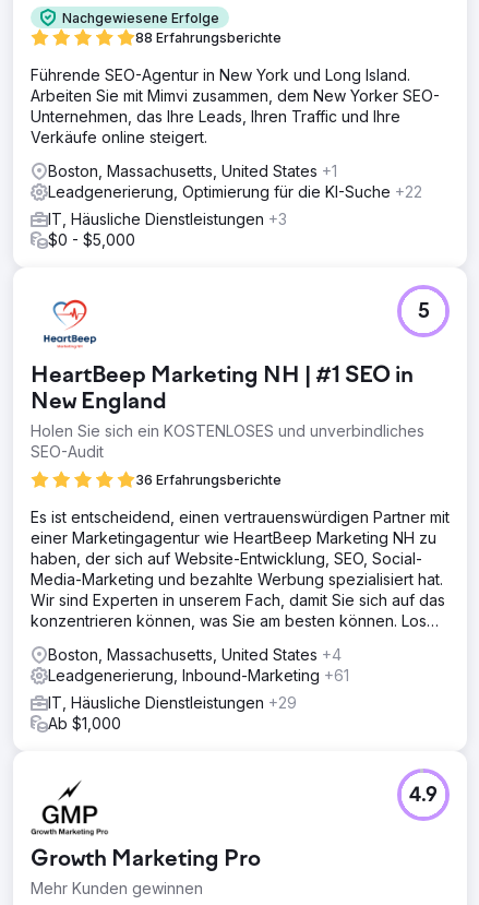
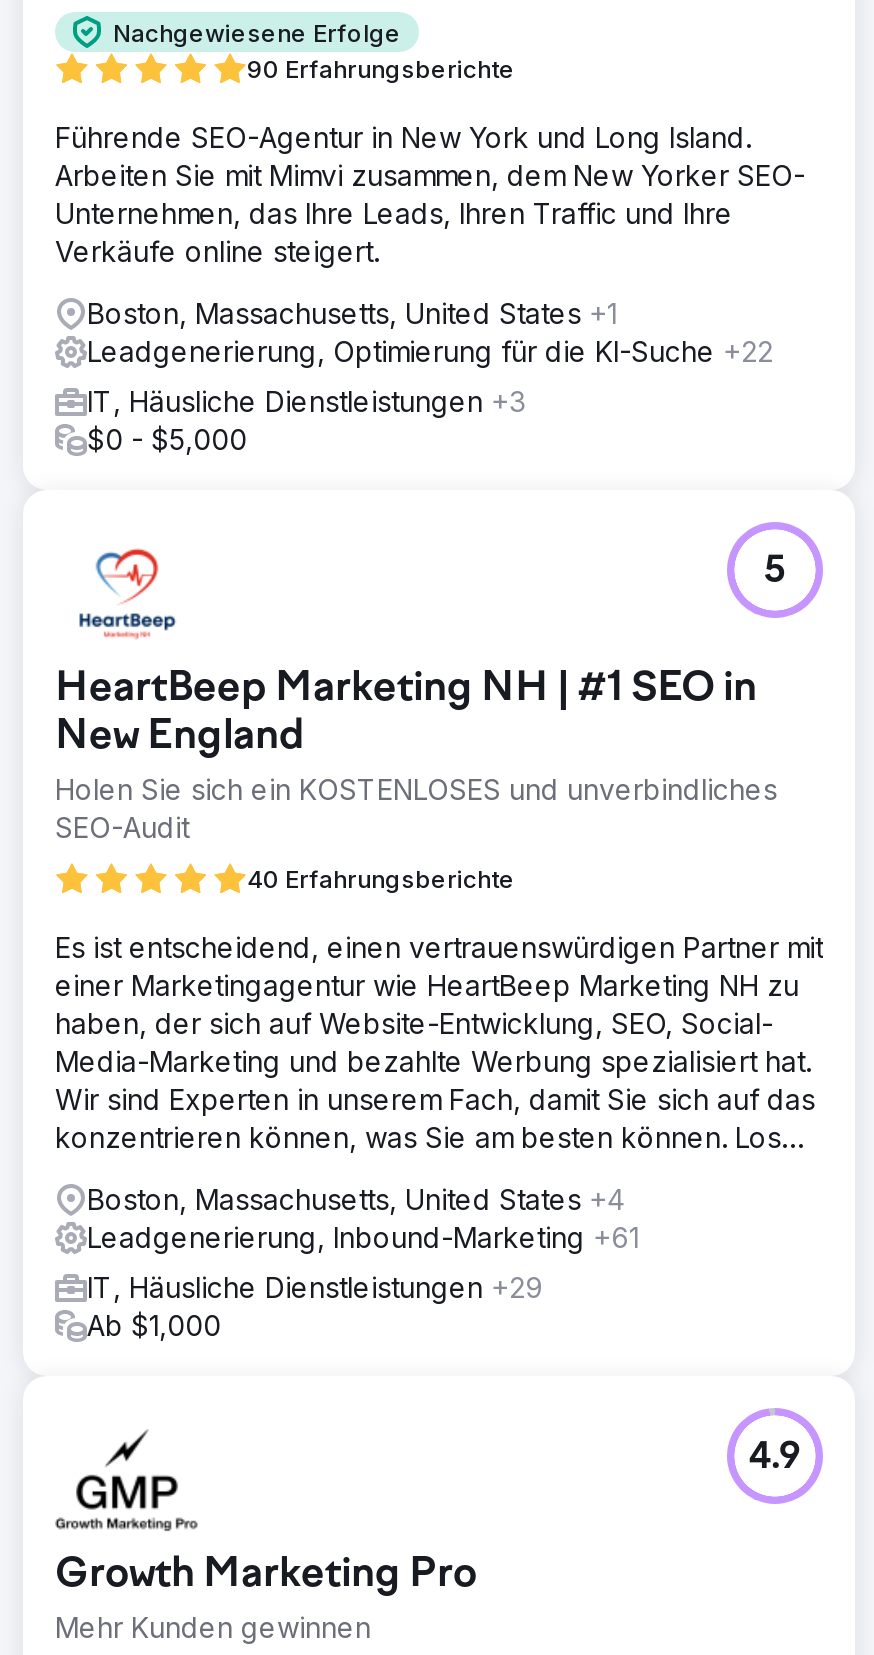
- 88 Erfahrungsberichte
+ 90 Erfahrungsberichte

- 36 Erfahrungsberichte
+ 40 Erfahrungsberichte
